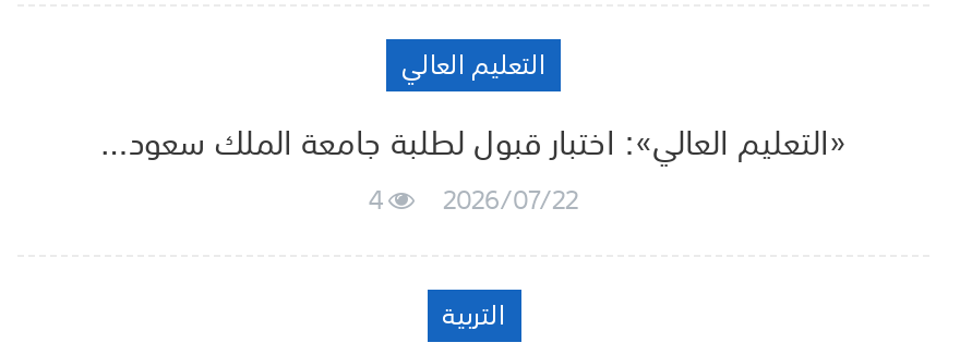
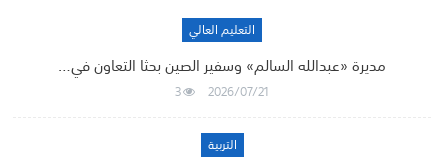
- «التعليم العالي»: اختبار قبول لطلبة جامعة الملك سعود…
- 2026/07/22
- 4
+ مديرة «عبدالله السالم» وسفير الصين بحثا التعاون في…
+ 2026/07/21
+ 3
